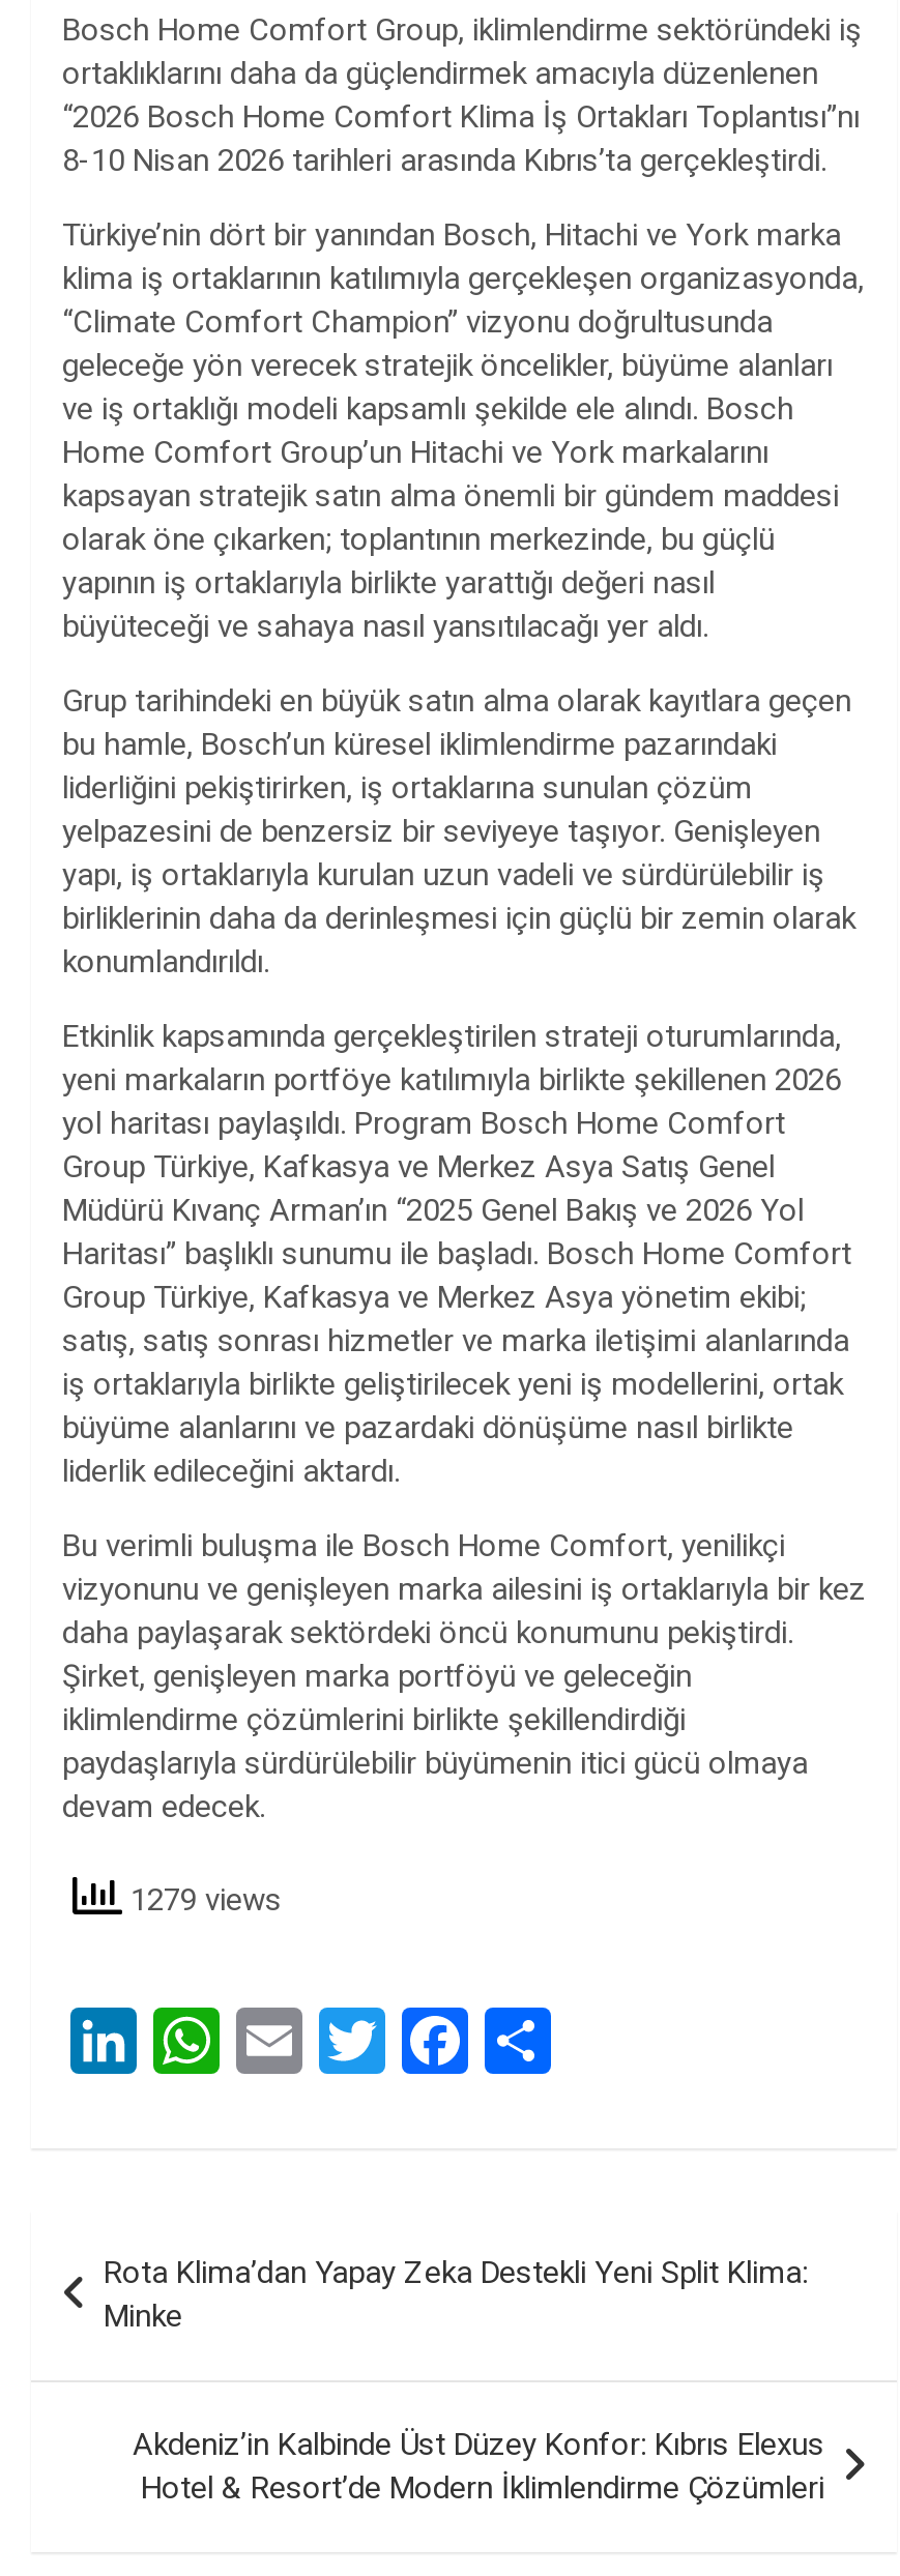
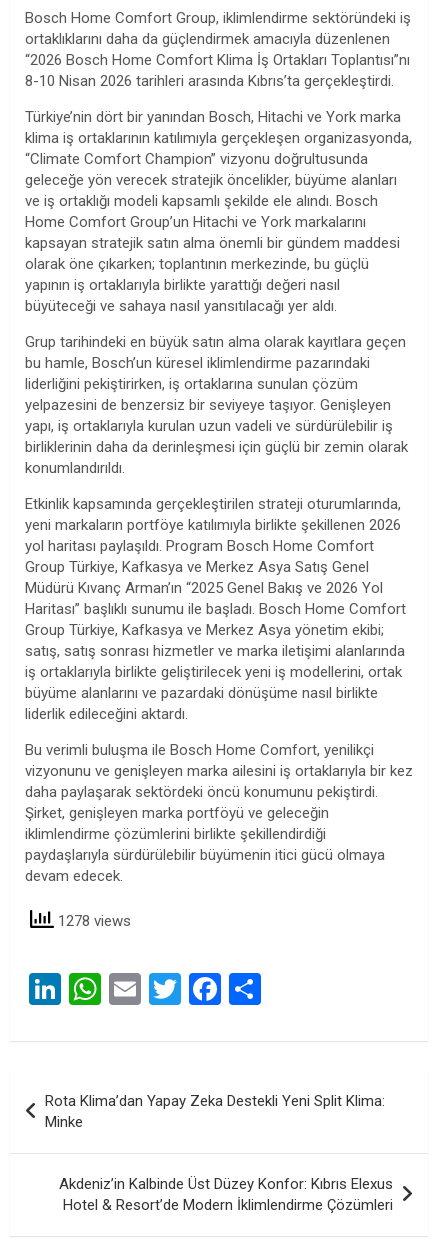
- 1279 views
+ 1278 views
